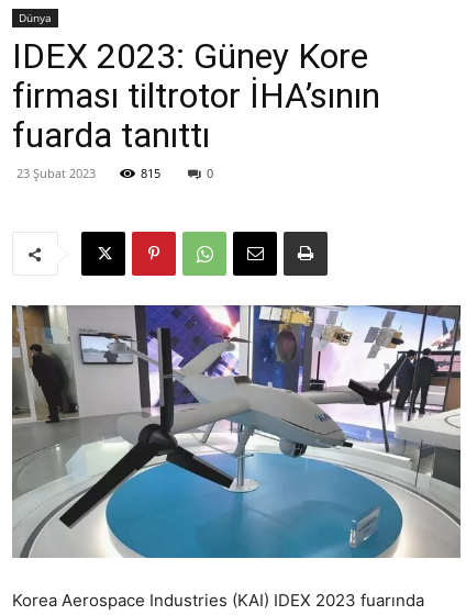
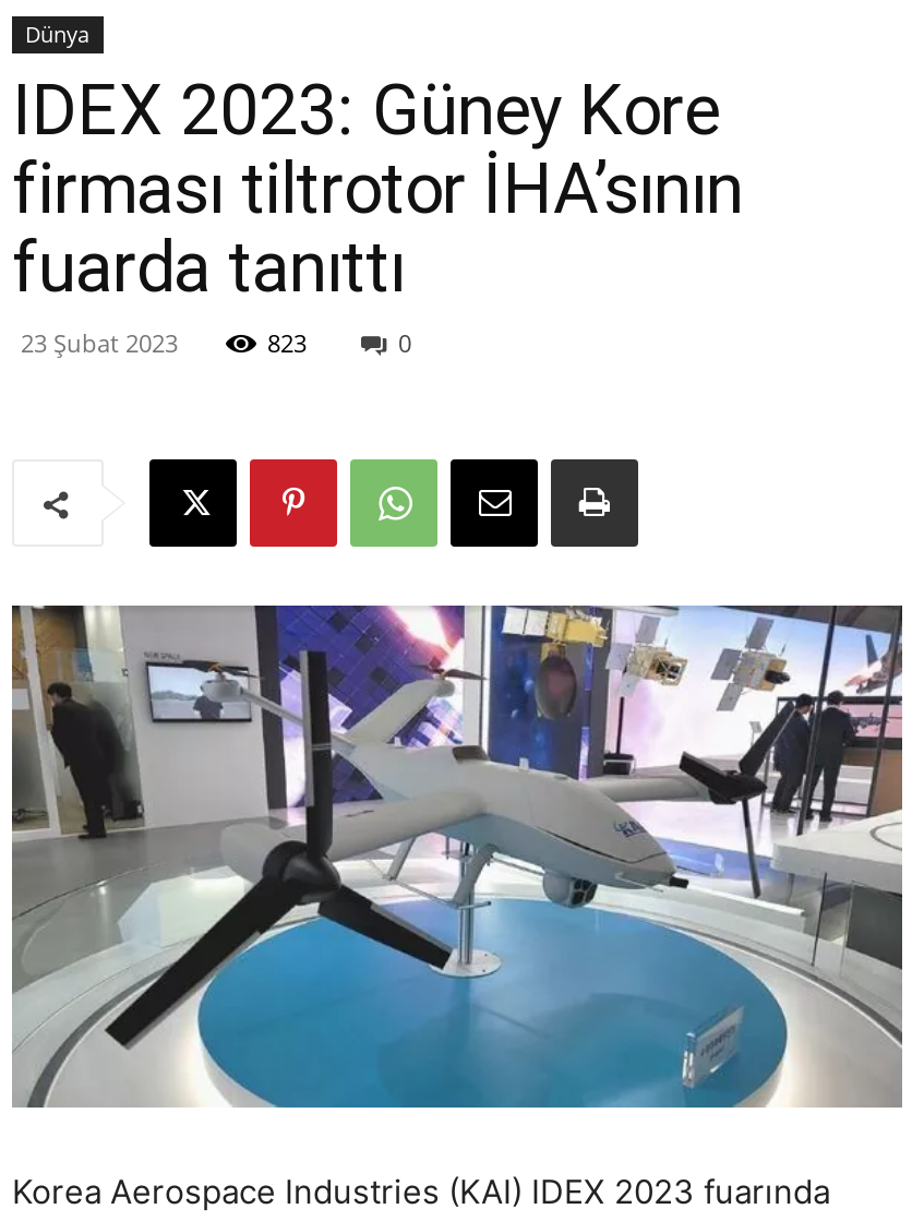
- 815
+ 823
